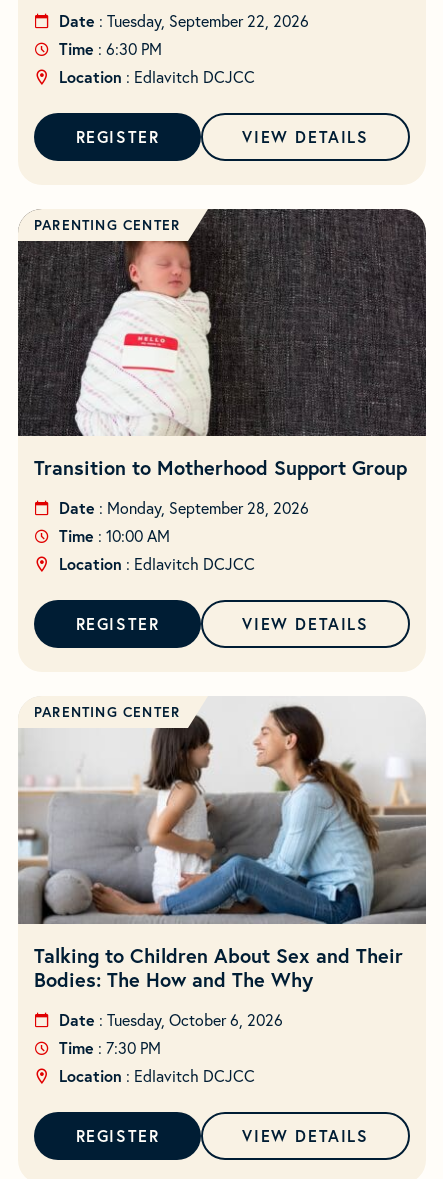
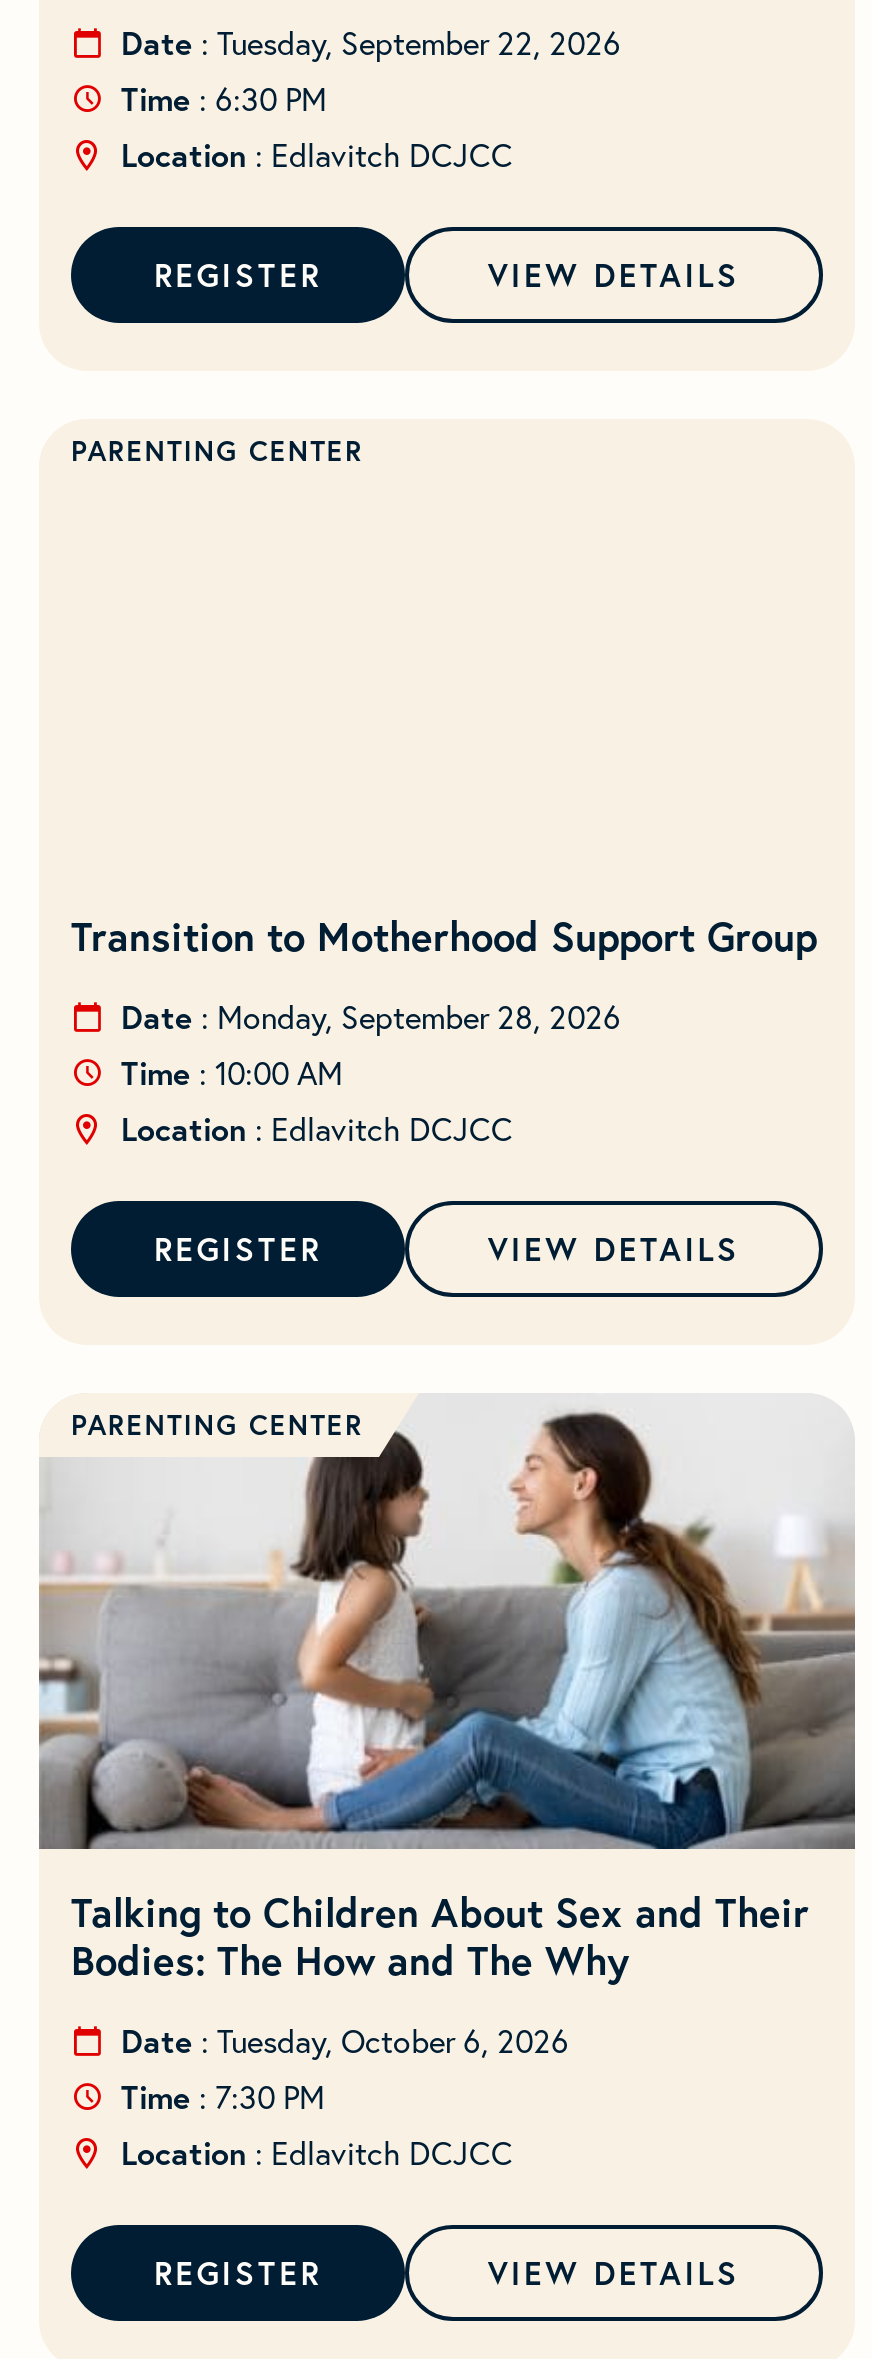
- [image]
